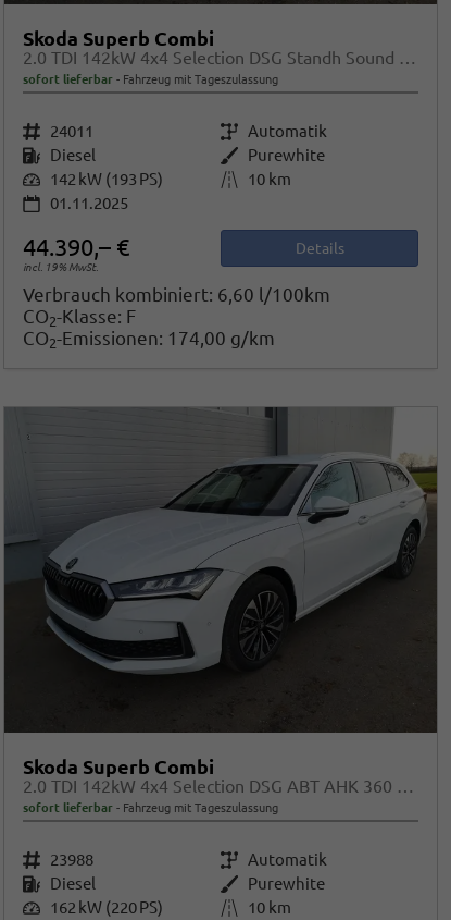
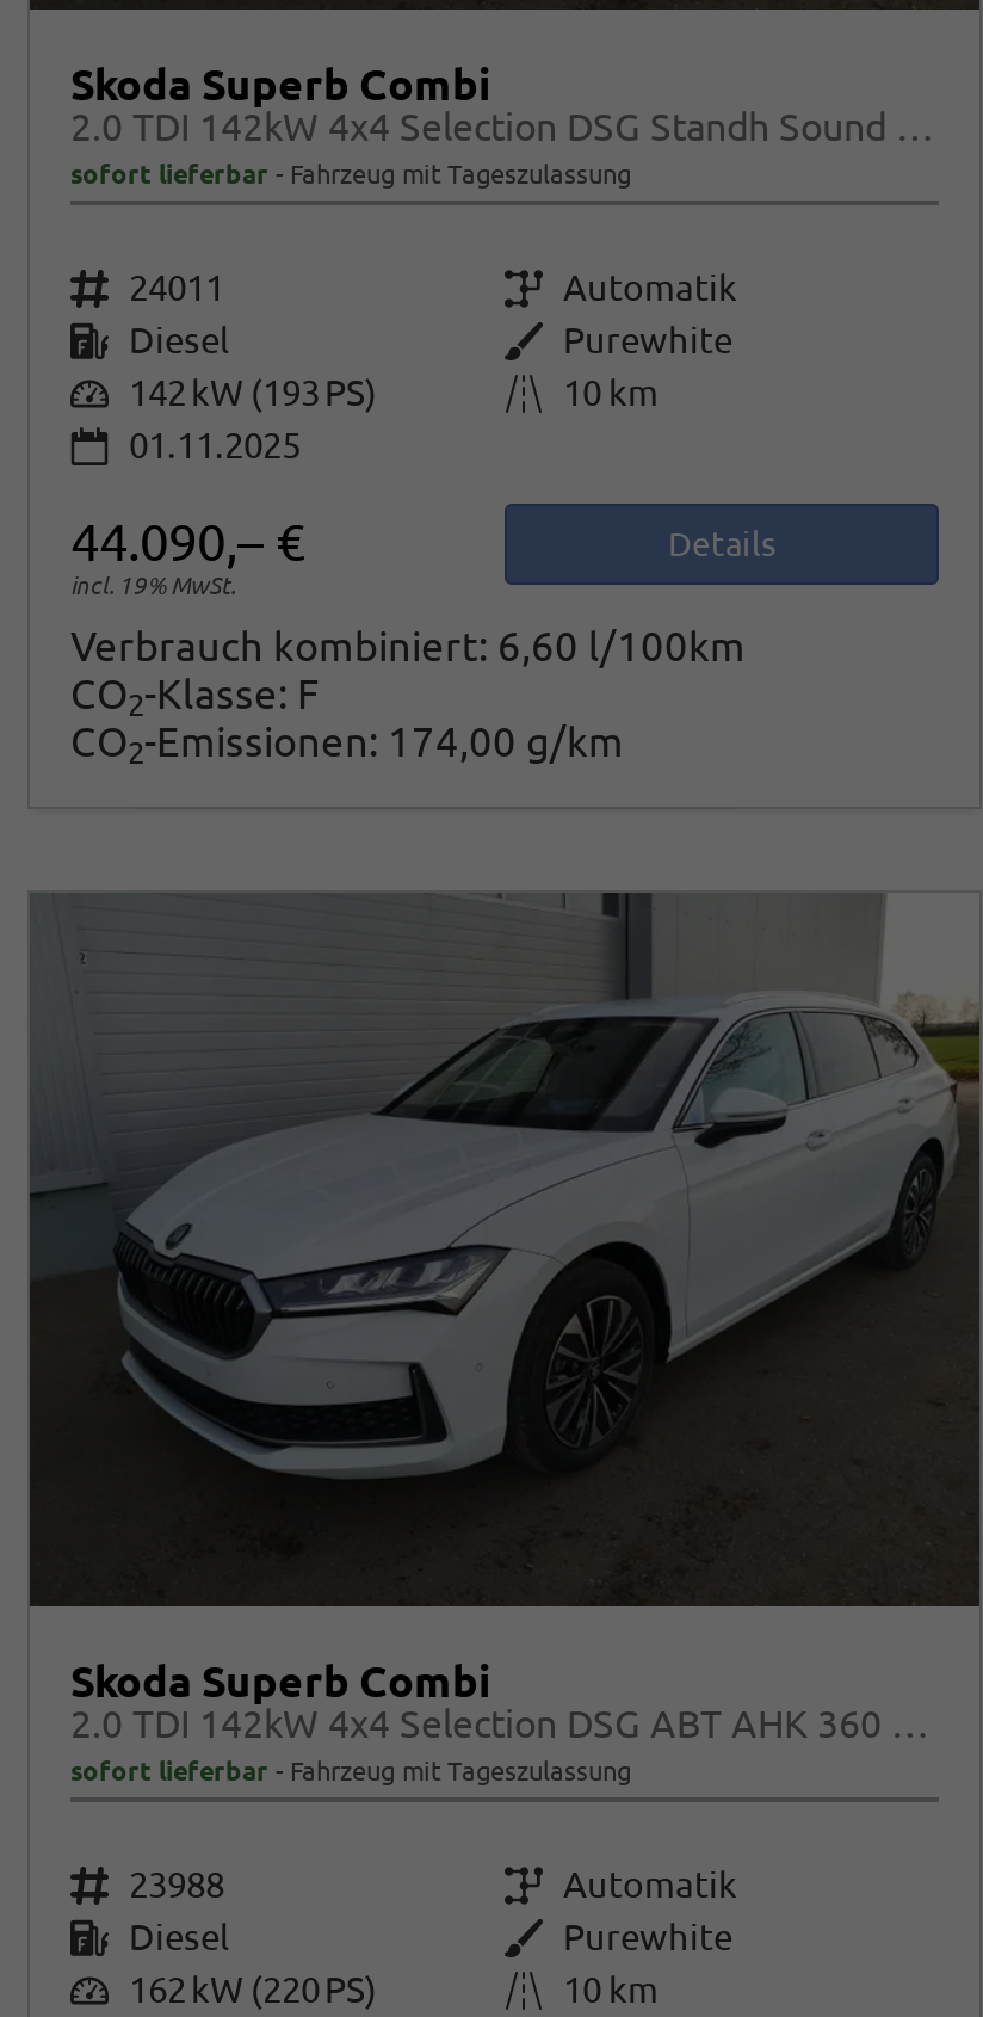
- 44.390,– €
+ 44.090,– €
